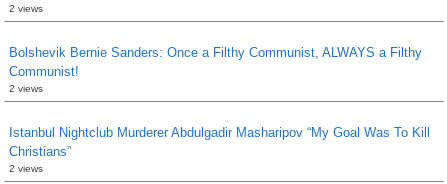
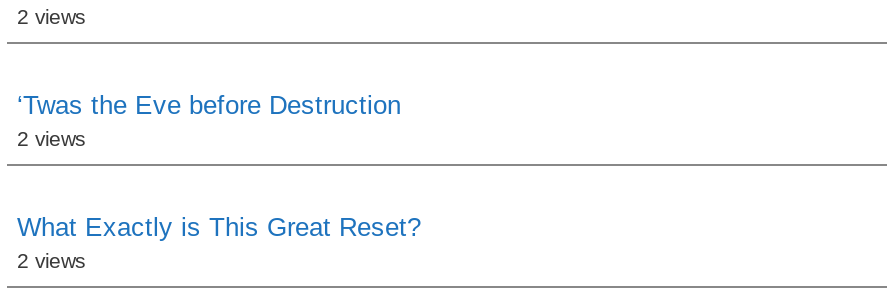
- Bolshevik Bernie Sanders: Once a Filthy Communist, ALWAYS a Filthy
- Communist!
+ ‘Twas the Eve before Destruction

- Istanbul Nightclub Murderer Abdulgadir Masharipov “My Goal Was To Kill
- Christians”
+ What Exactly is This Great Reset?
